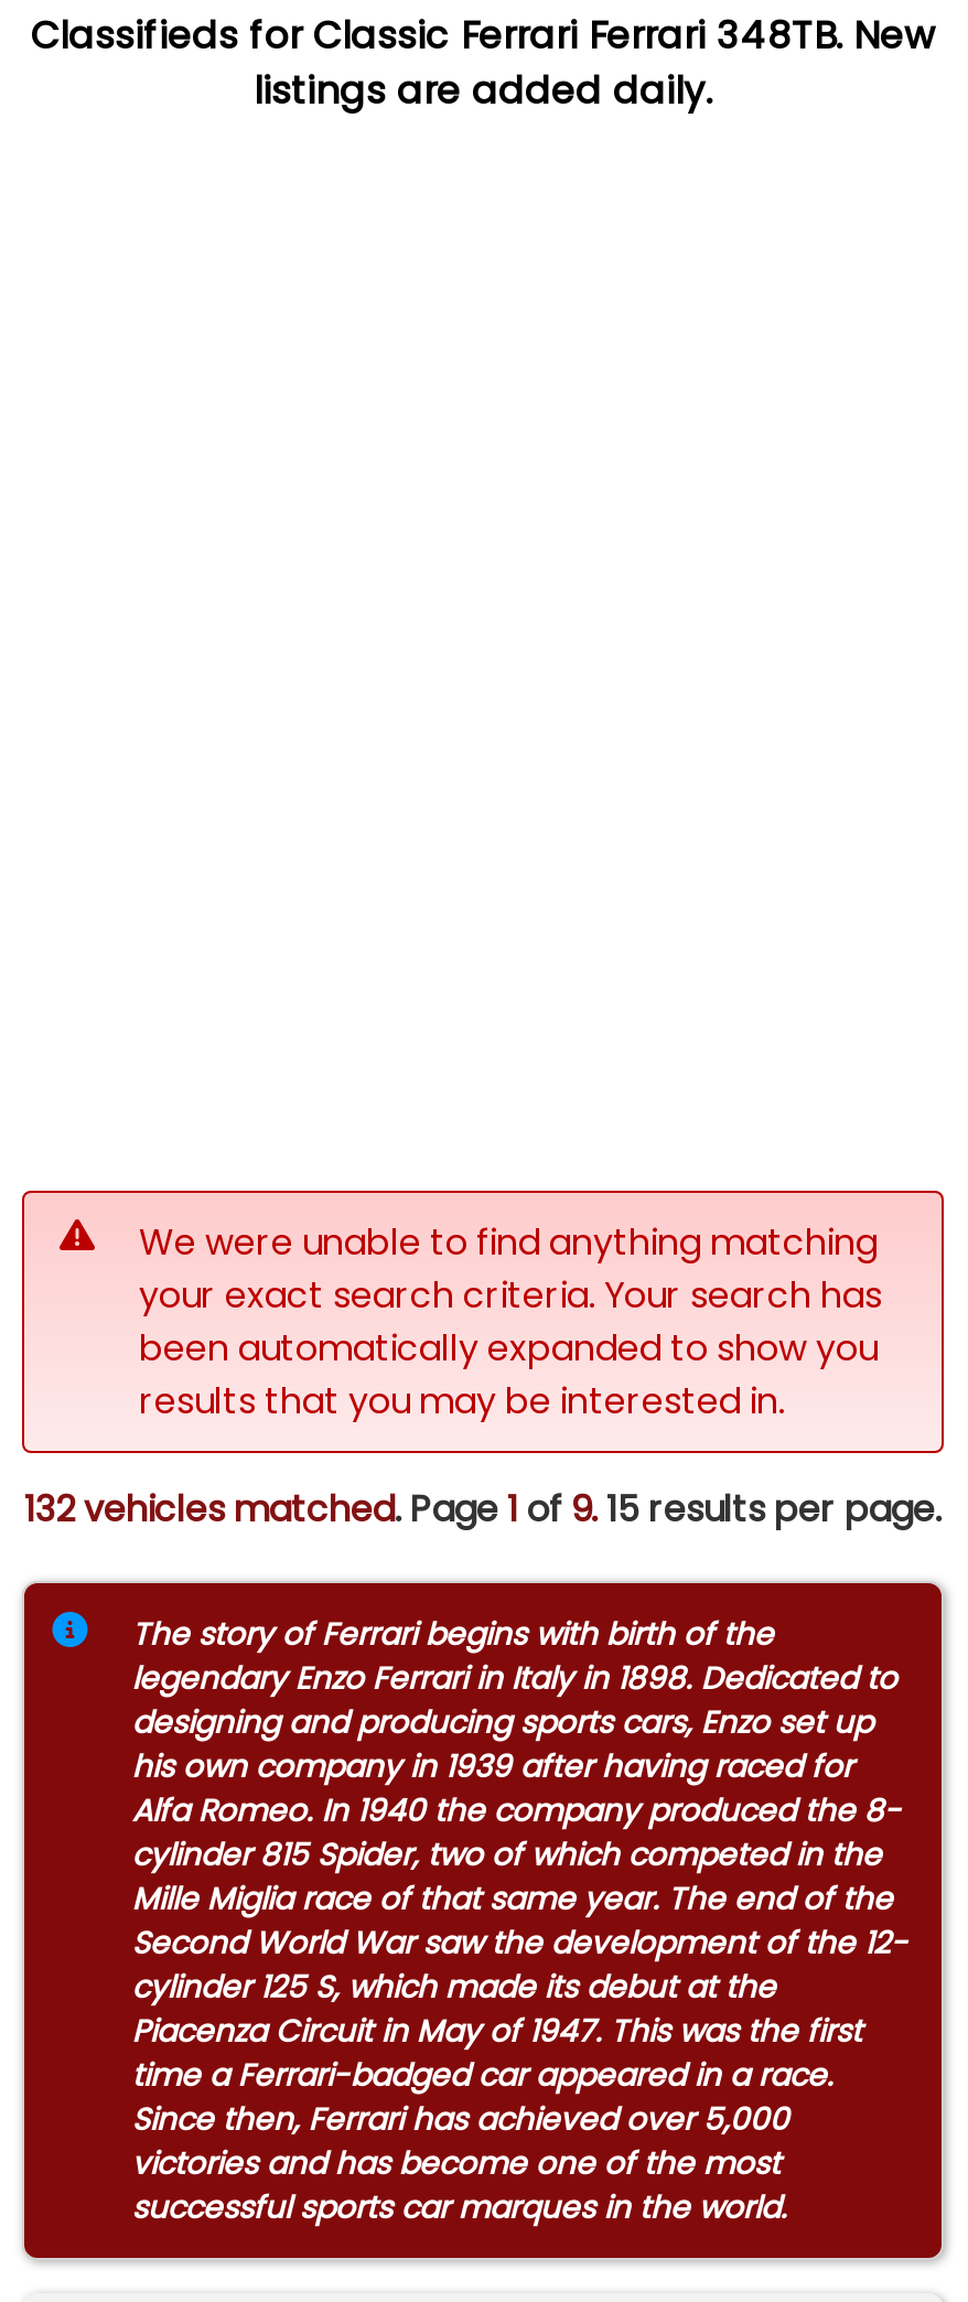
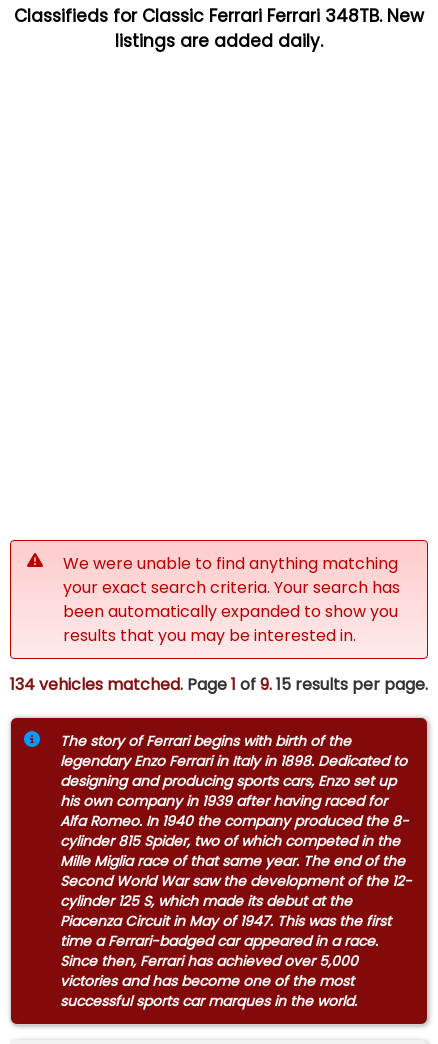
- 132 vehicles matched. Page 1 of 9. 15 results per page.
+ 134 vehicles matched. Page 1 of 9. 15 results per page.
